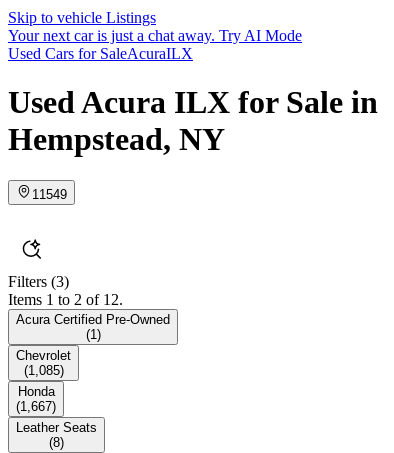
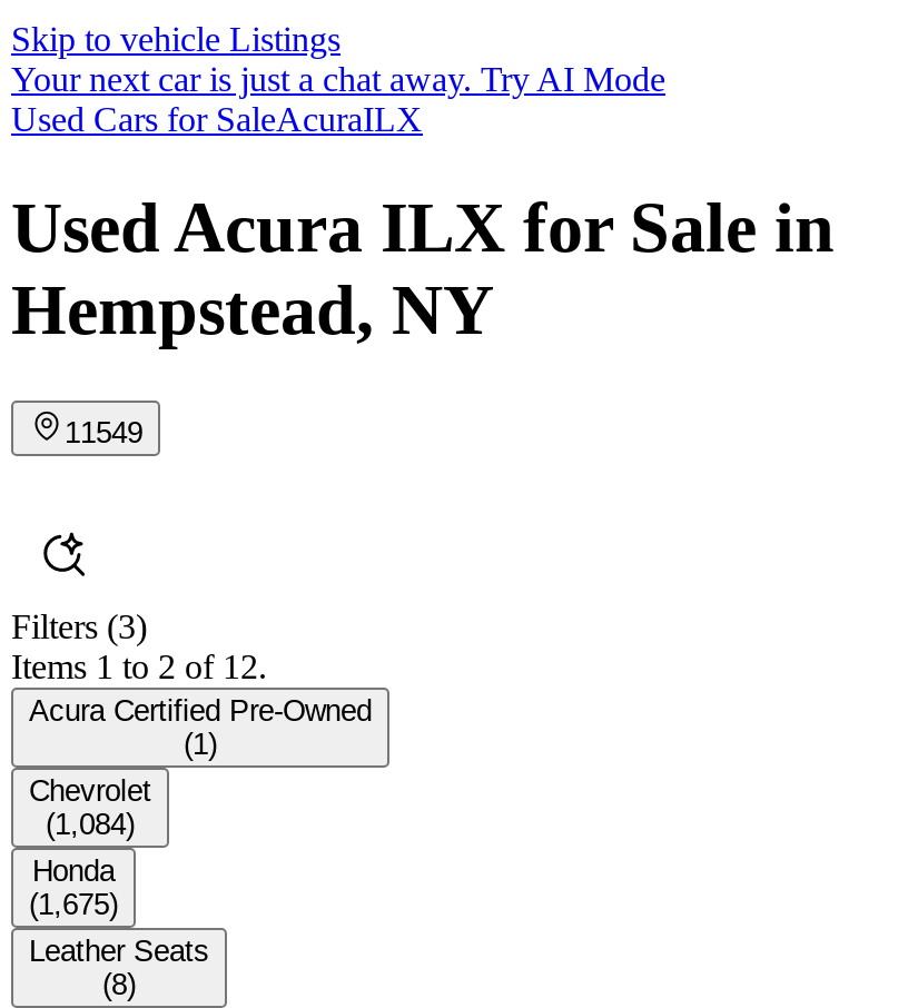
- (1,085)
+ (1,084)

- (1,667)
+ (1,675)
